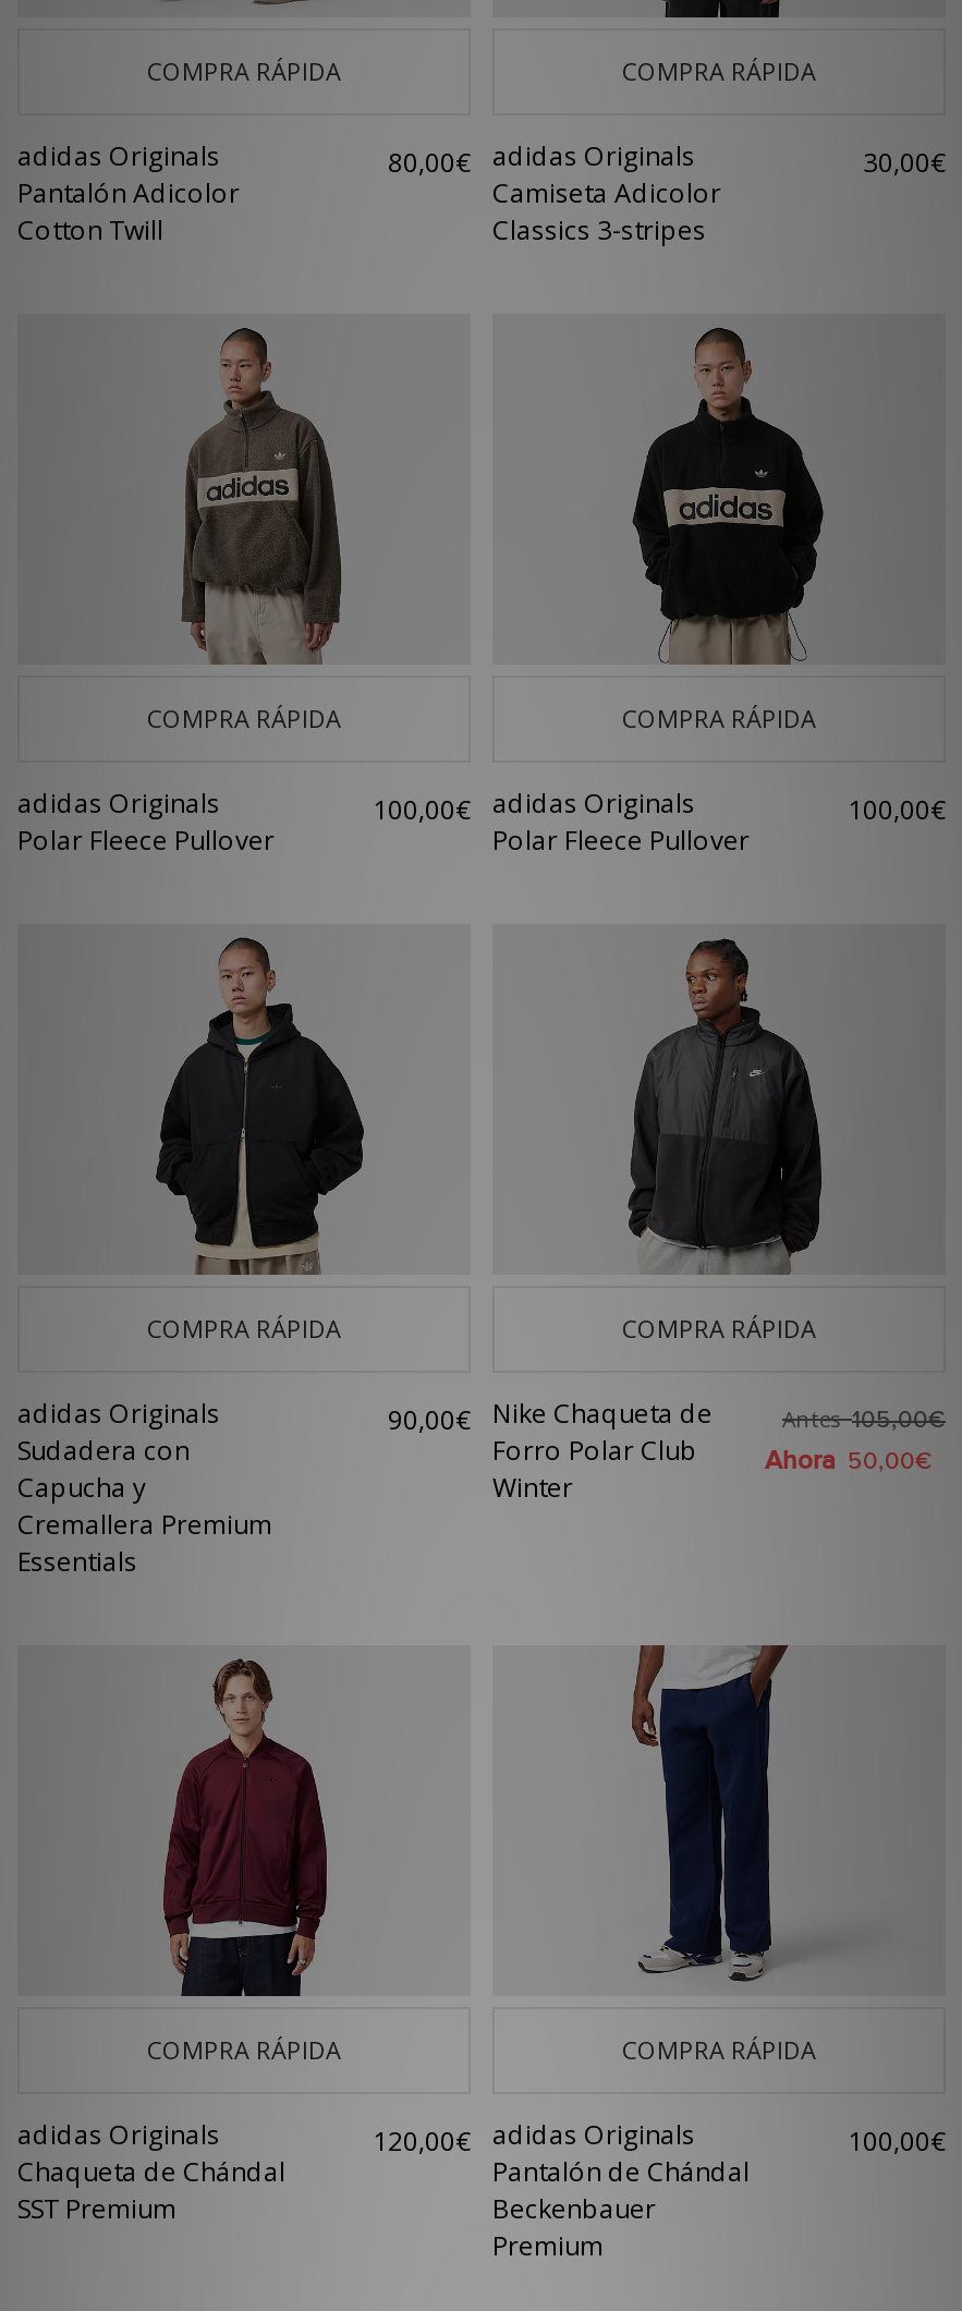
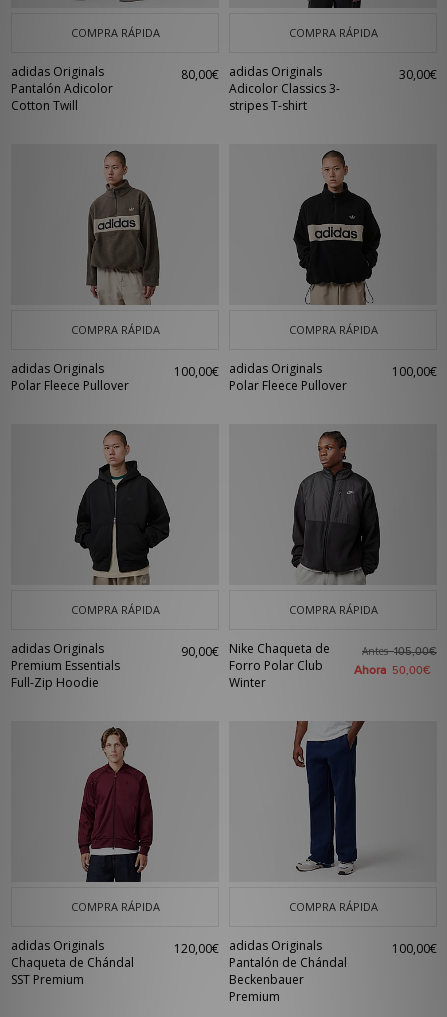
- Camiseta Adicolor
- Classics 3-stripes
+ Adicolor Classics 3-
+ stripes T-shirt

- Sudadera con
- Capucha y
- Cremallera Premium
- Essentials
+ Premium Essentials
+ Full-Zip Hoodie
